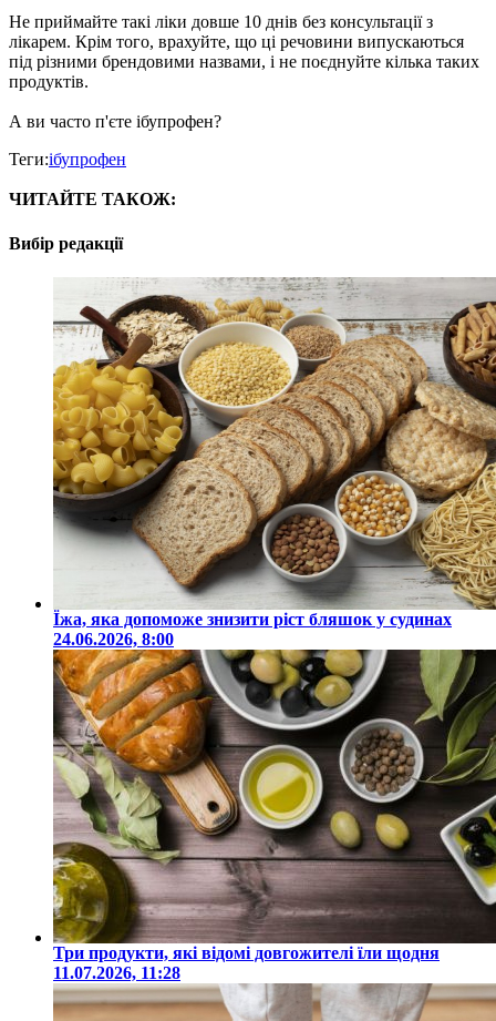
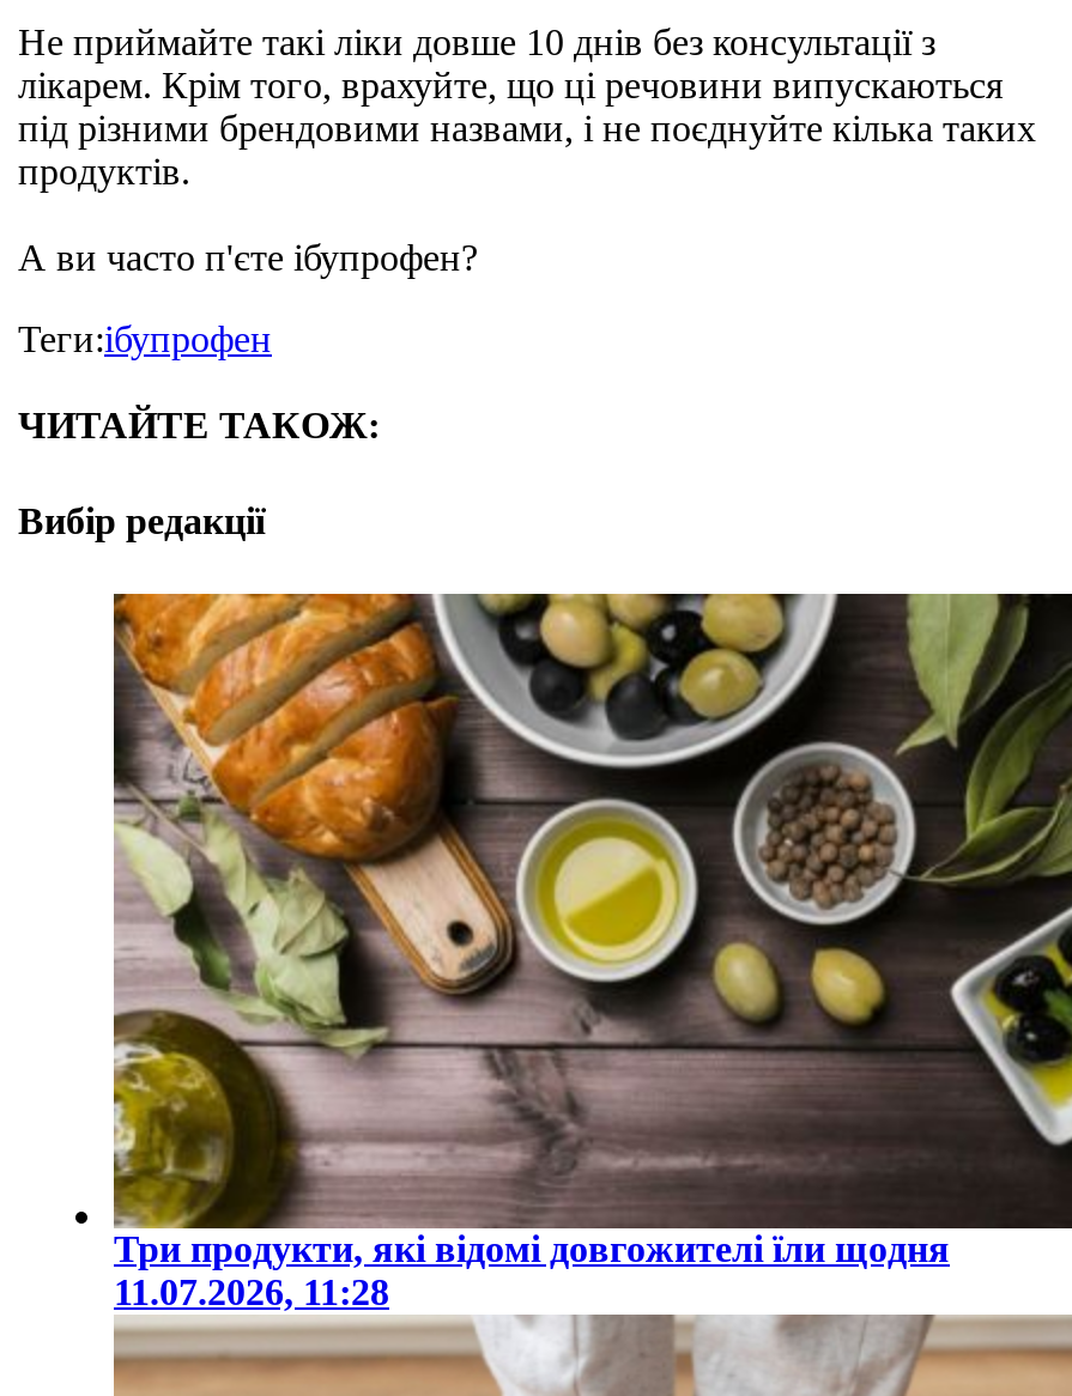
- [image]
- Їжа, яка допоможе знизити ріст бляшок у судинах
- 24.06.2026, 8:00
